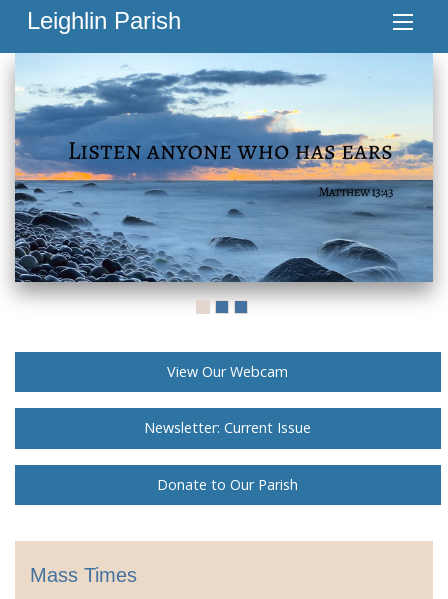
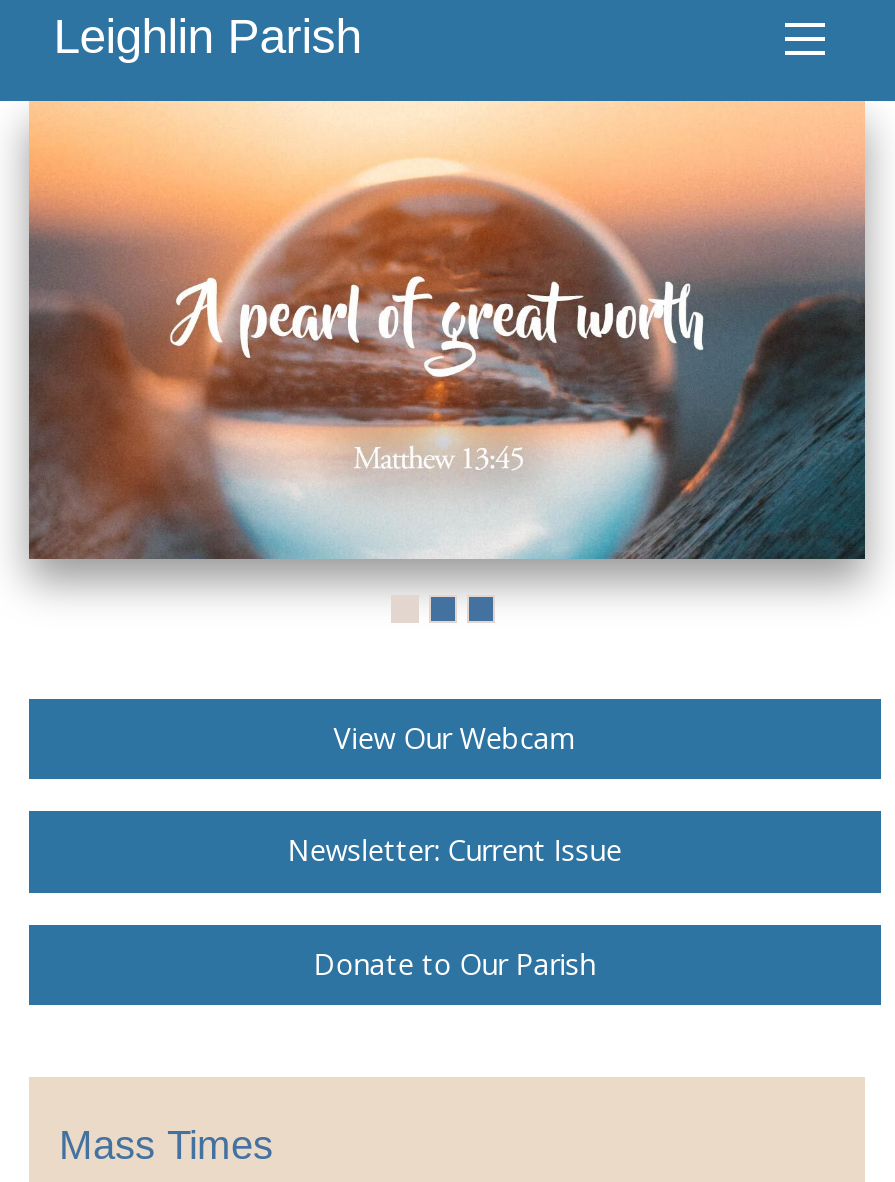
- [image]
+ [image]
